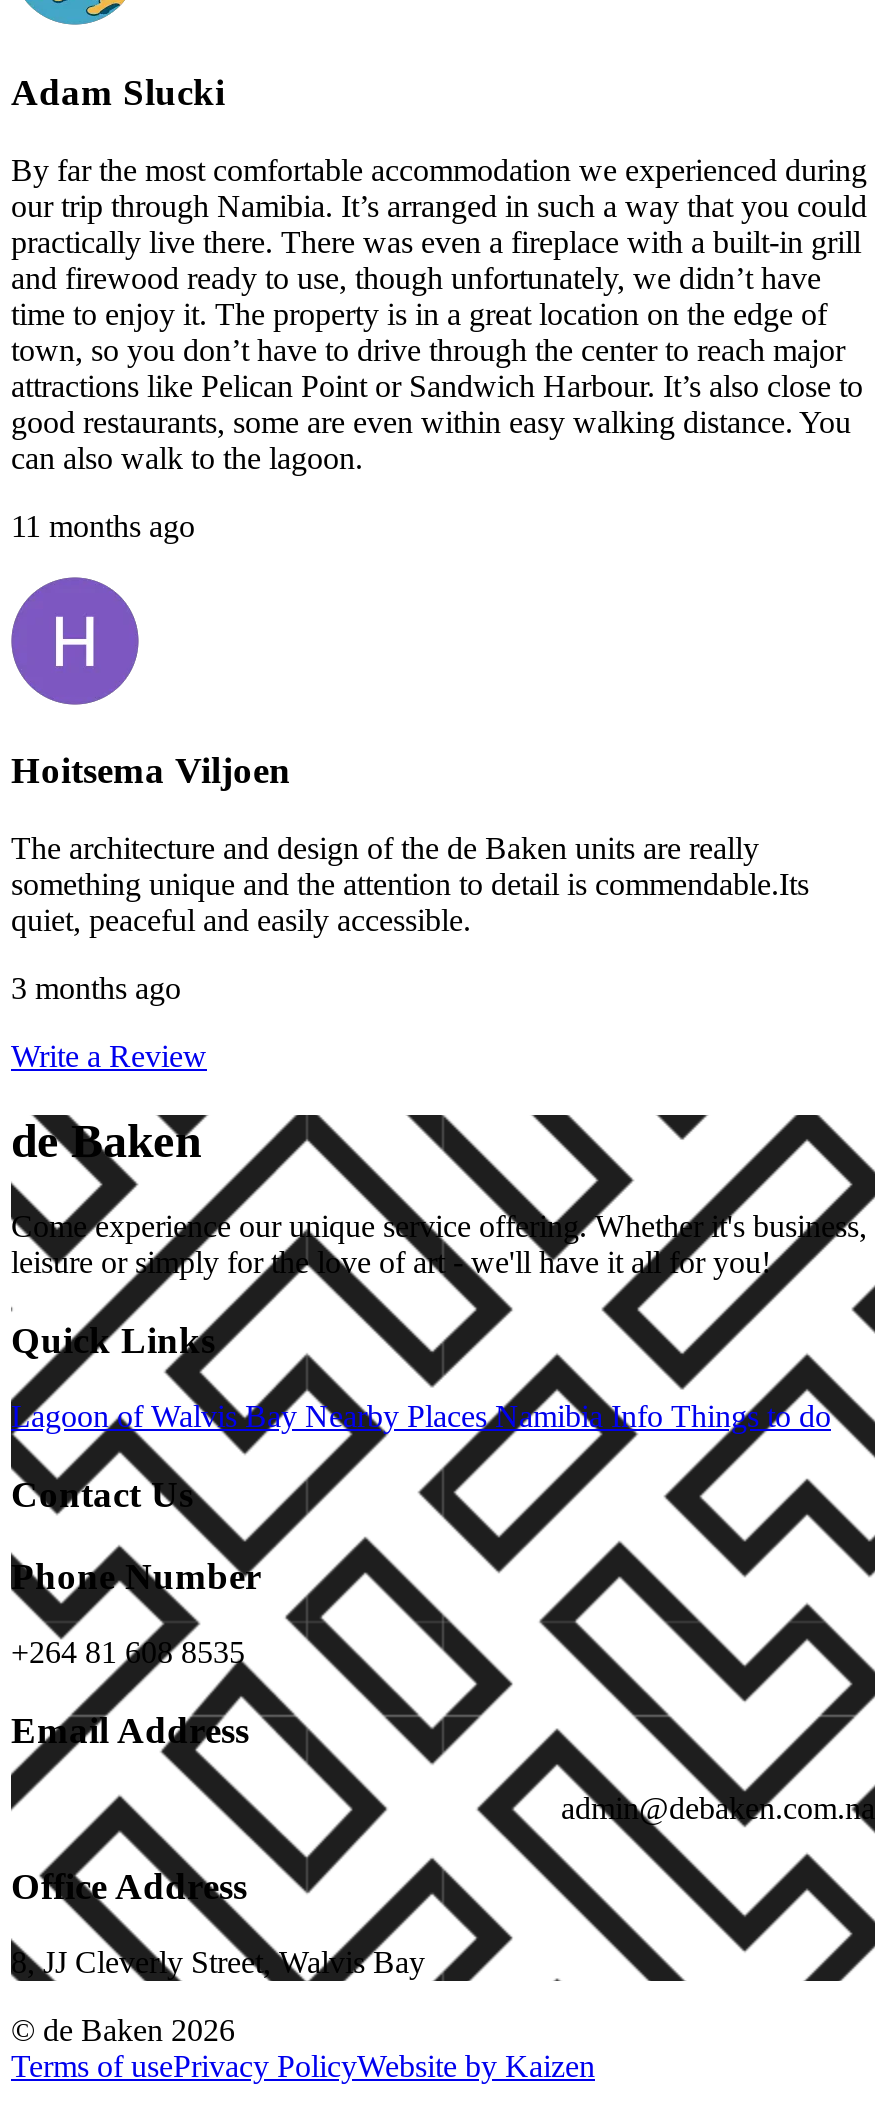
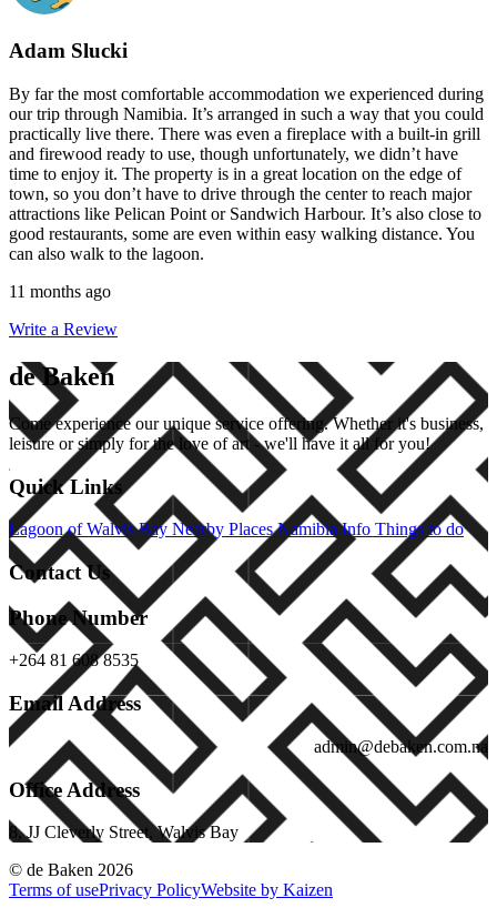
- [image]
- Hoitsema Viljoen
- The architecture and design of the de Baken units are really
- something unique and the attention to detail is commendable.Its
- quiet, peaceful and easily accessible.
- 3 months ago
